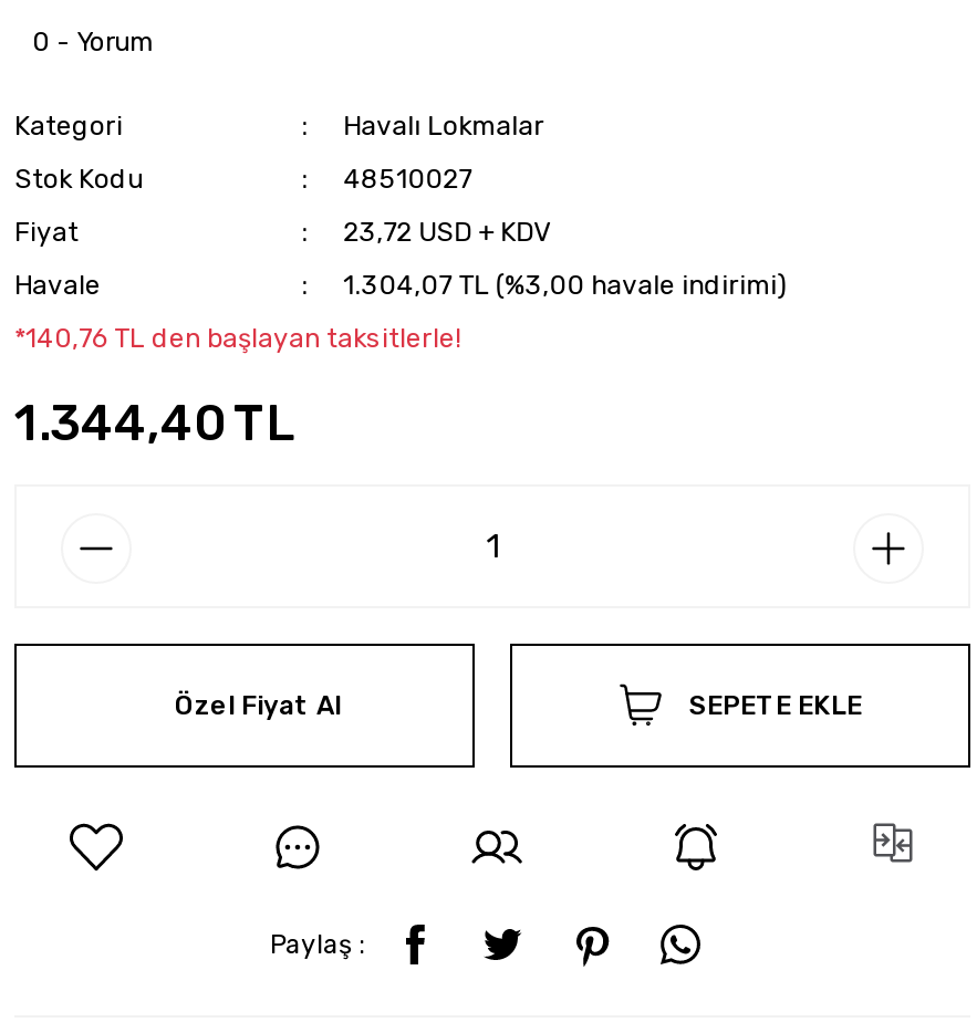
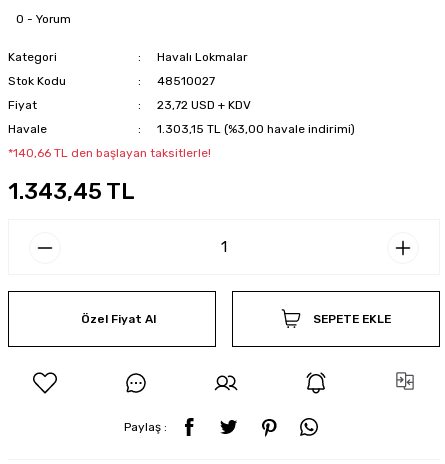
- 1.304,07 TL (%3,00 havale indirimi)
+ 1.303,15 TL (%3,00 havale indirimi)

- *140,76 TL den başlayan taksitlerle!
+ *140,66 TL den başlayan taksitlerle!

- 1.344,40 TL
+ 1.343,45 TL
